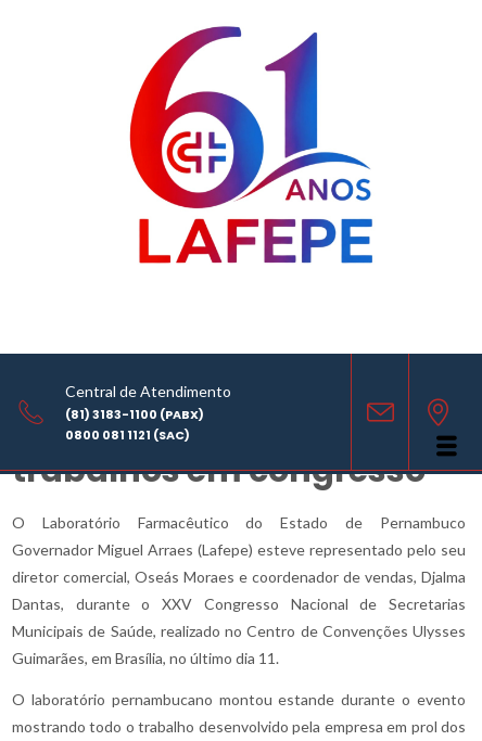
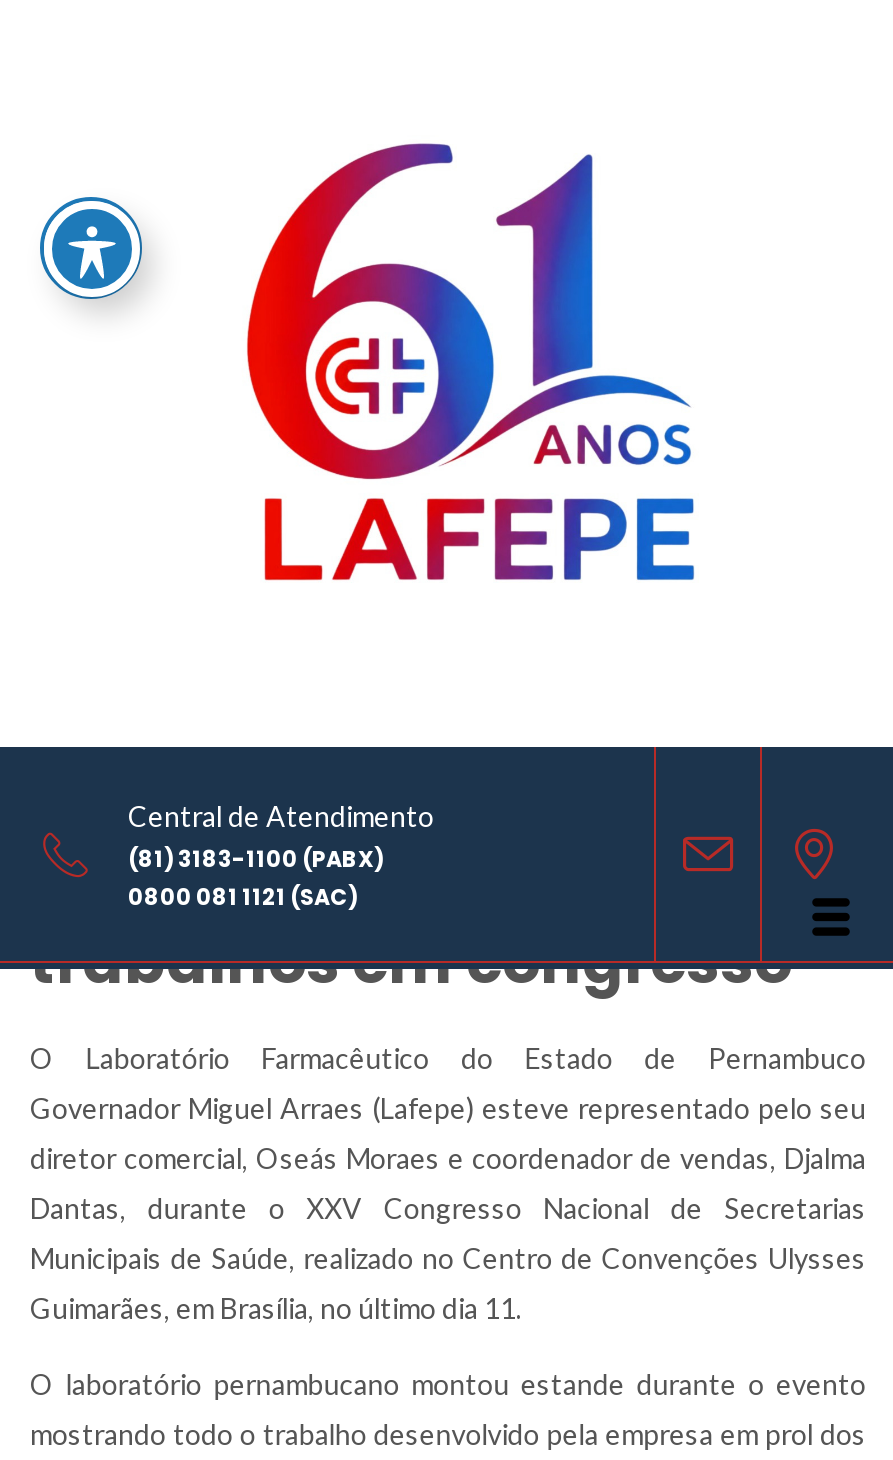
+ [image]
